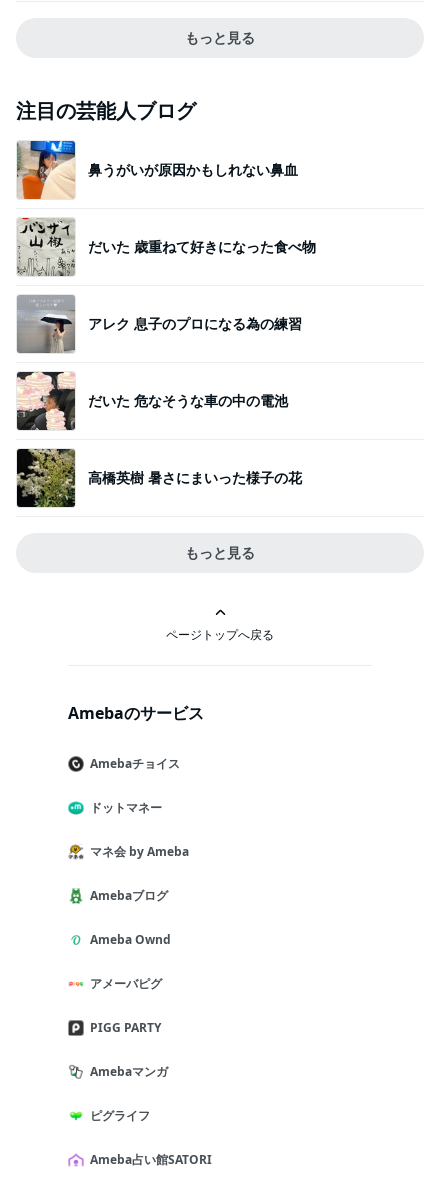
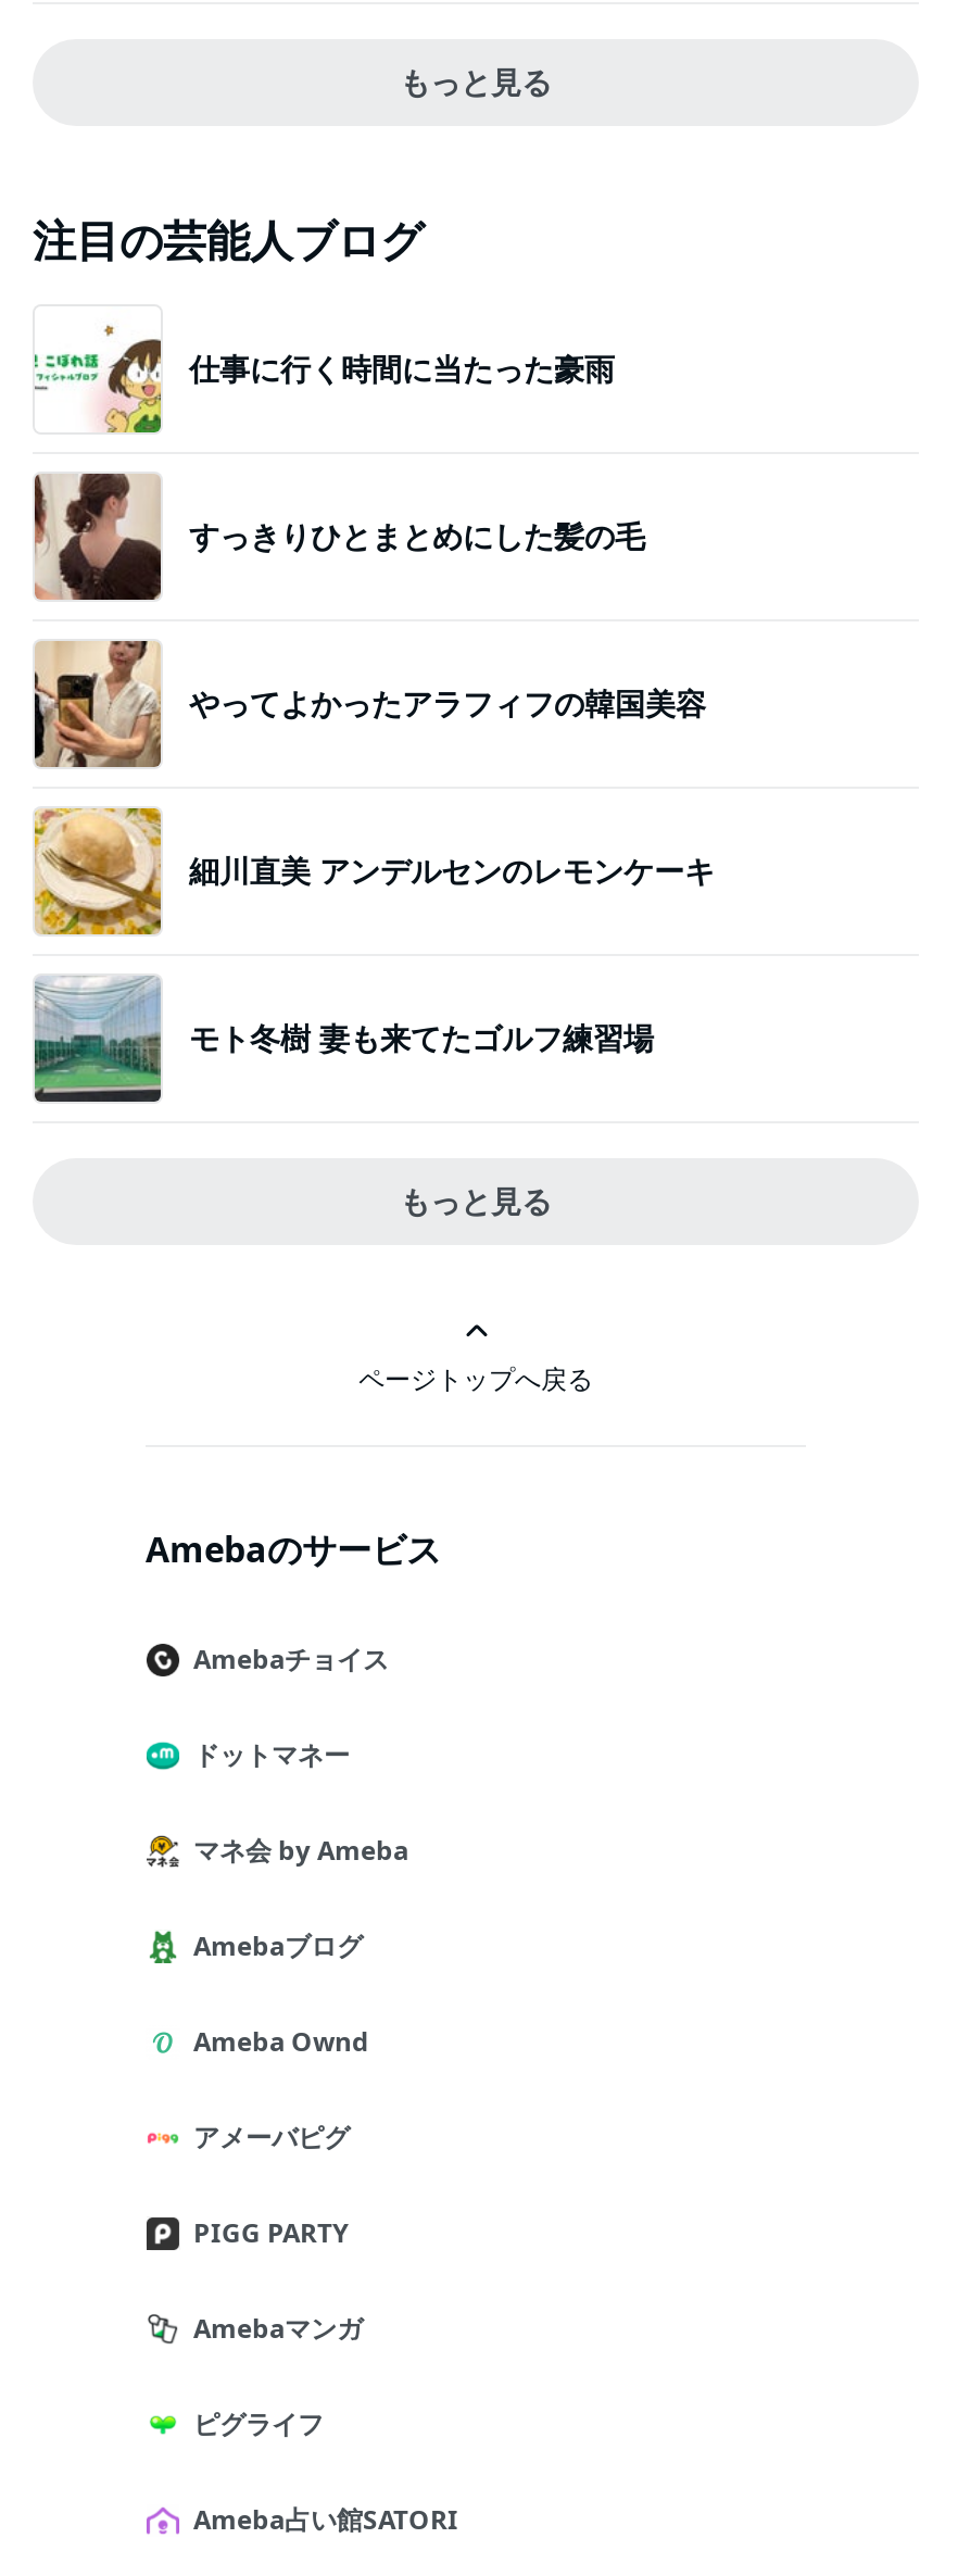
- [image]
- 鼻うがいが原因かもしれない鼻血
+ [image]
+ 仕事に行く時間に当たった豪雨

- [image]
- だいた 歳重ねて好きになった食べ物
+ [image]
+ すっきりひとまとめにした髪の毛

- [image]
- アレク 息子のプロになる為の練習
+ [image]
+ やってよかったアラフィフの韓国美容

- [image]
- だいた 危なそうな車の中の電池
+ [image]
+ 細川直美 アンデルセンのレモンケーキ

- [image]
- 高橋英樹 暑さにまいった様子の花
+ [image]
+ モト冬樹 妻も来てたゴルフ練習場
